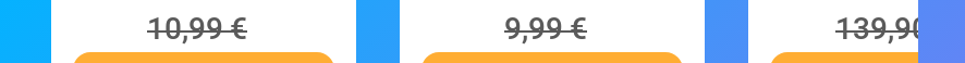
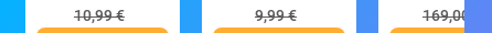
- 139,90 €
+ 169,00 €
